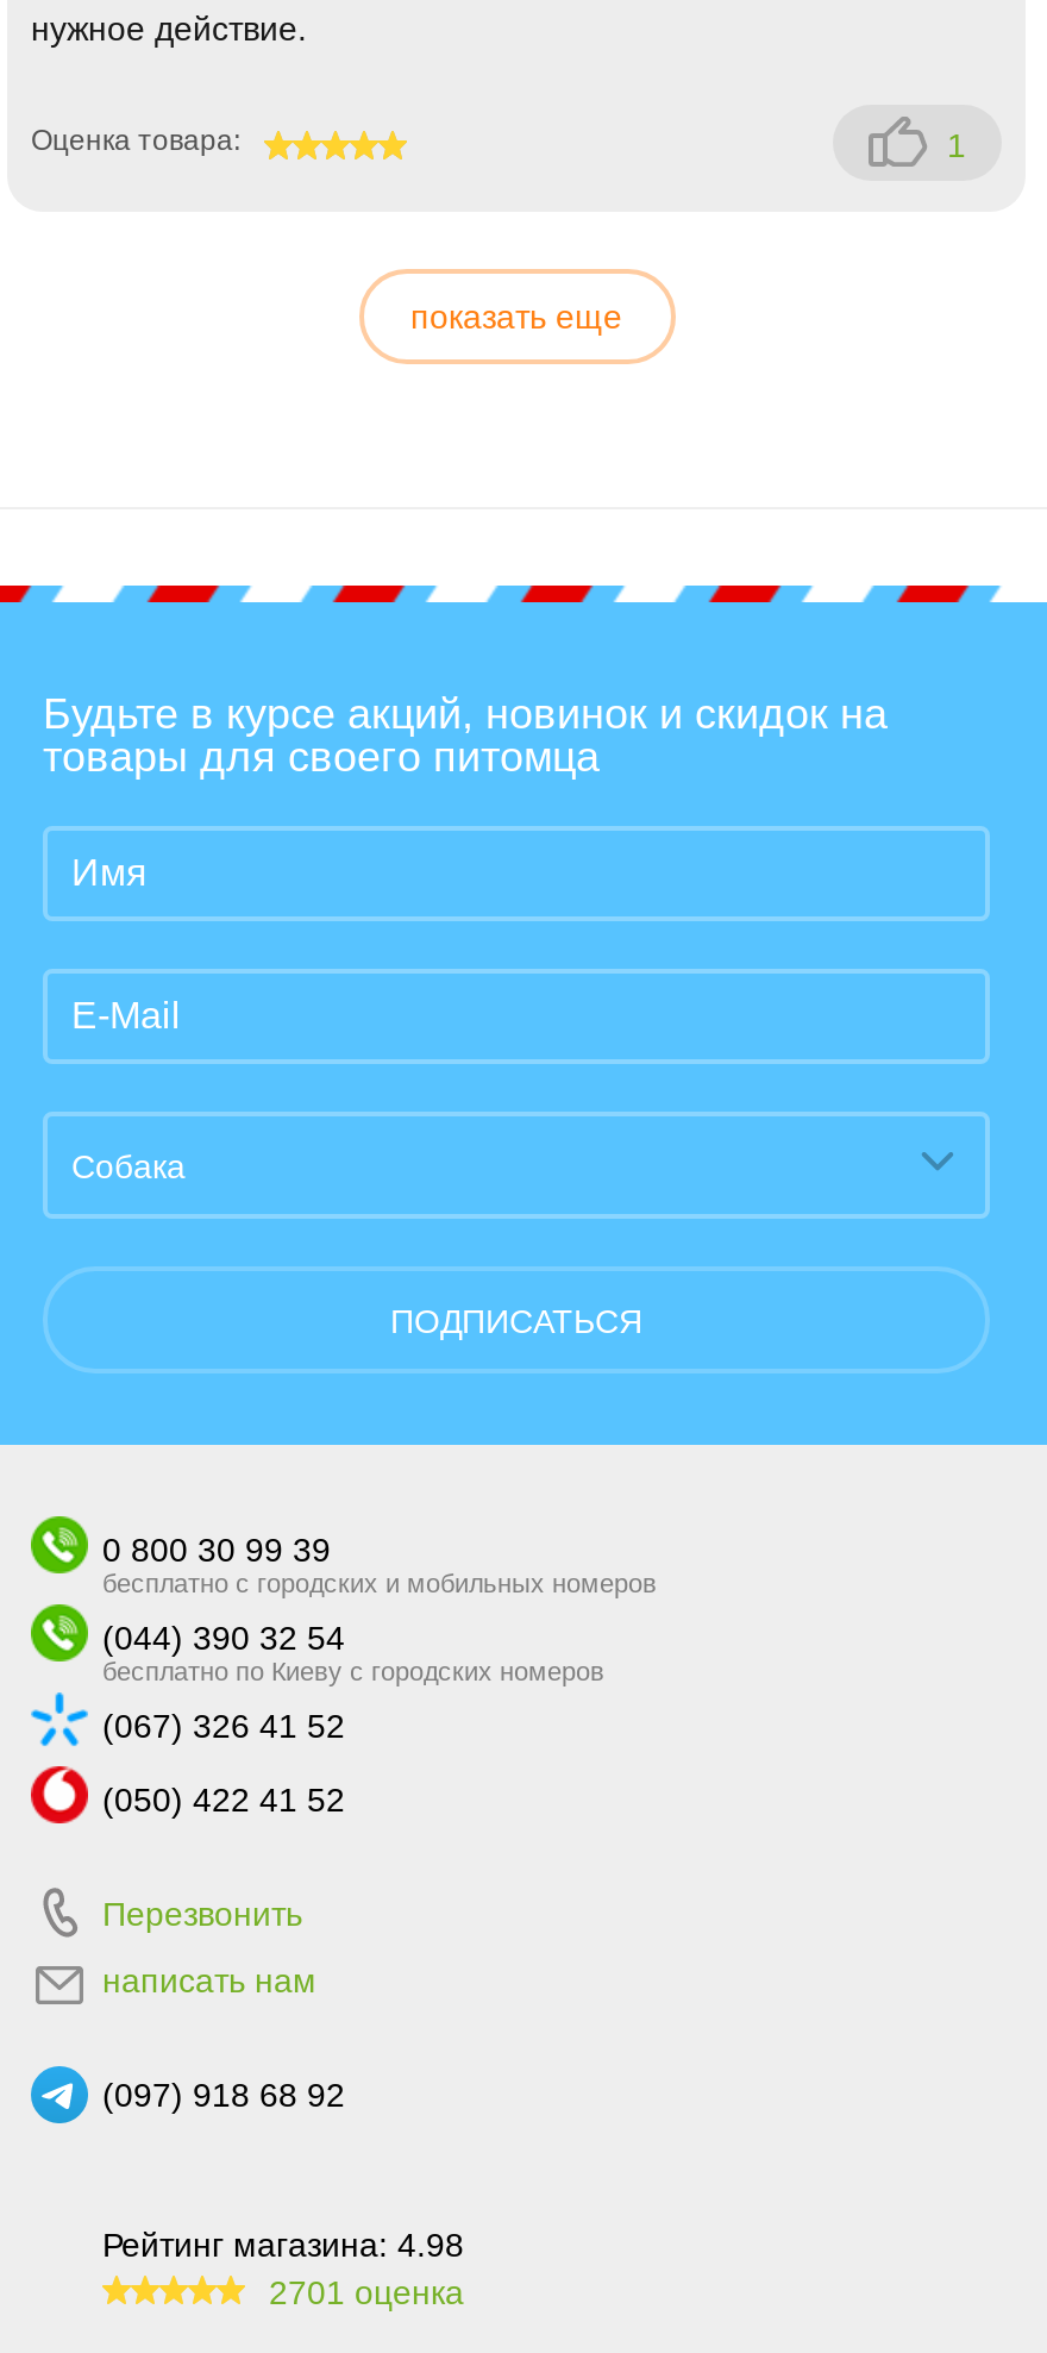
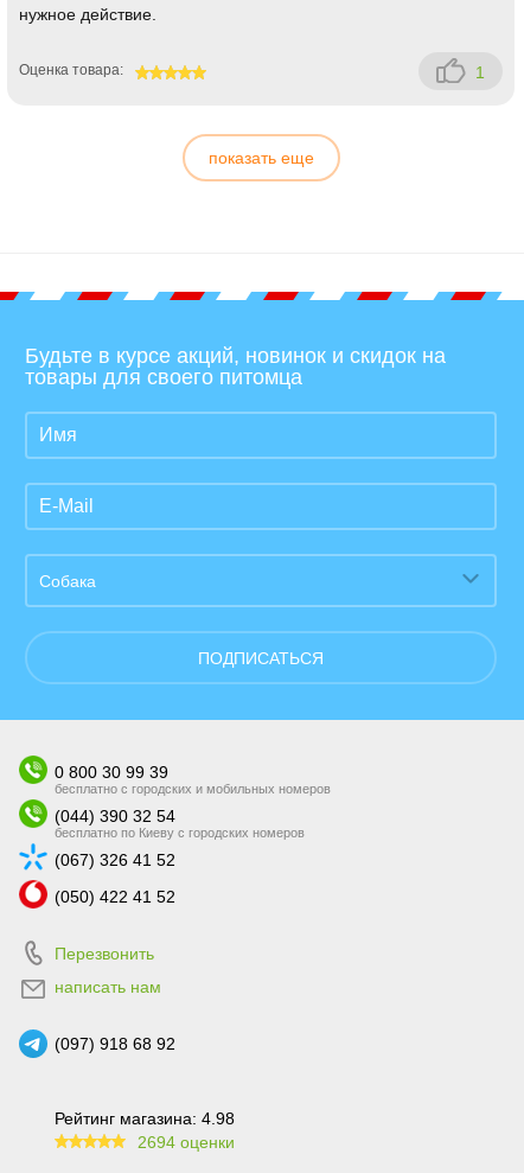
- 2701 оценка
+ 2694 оценки
